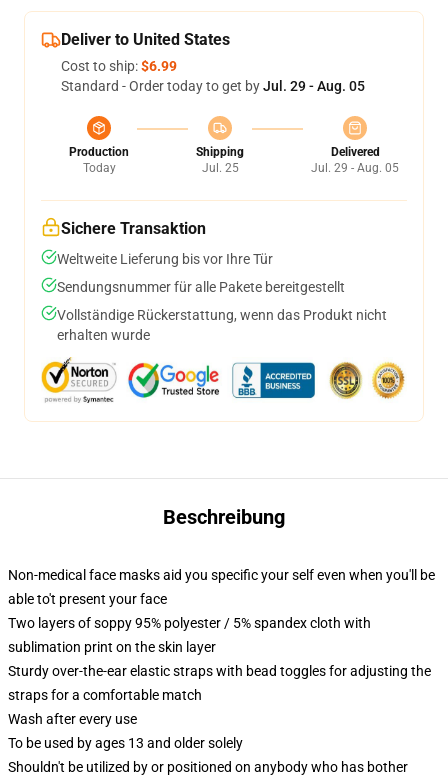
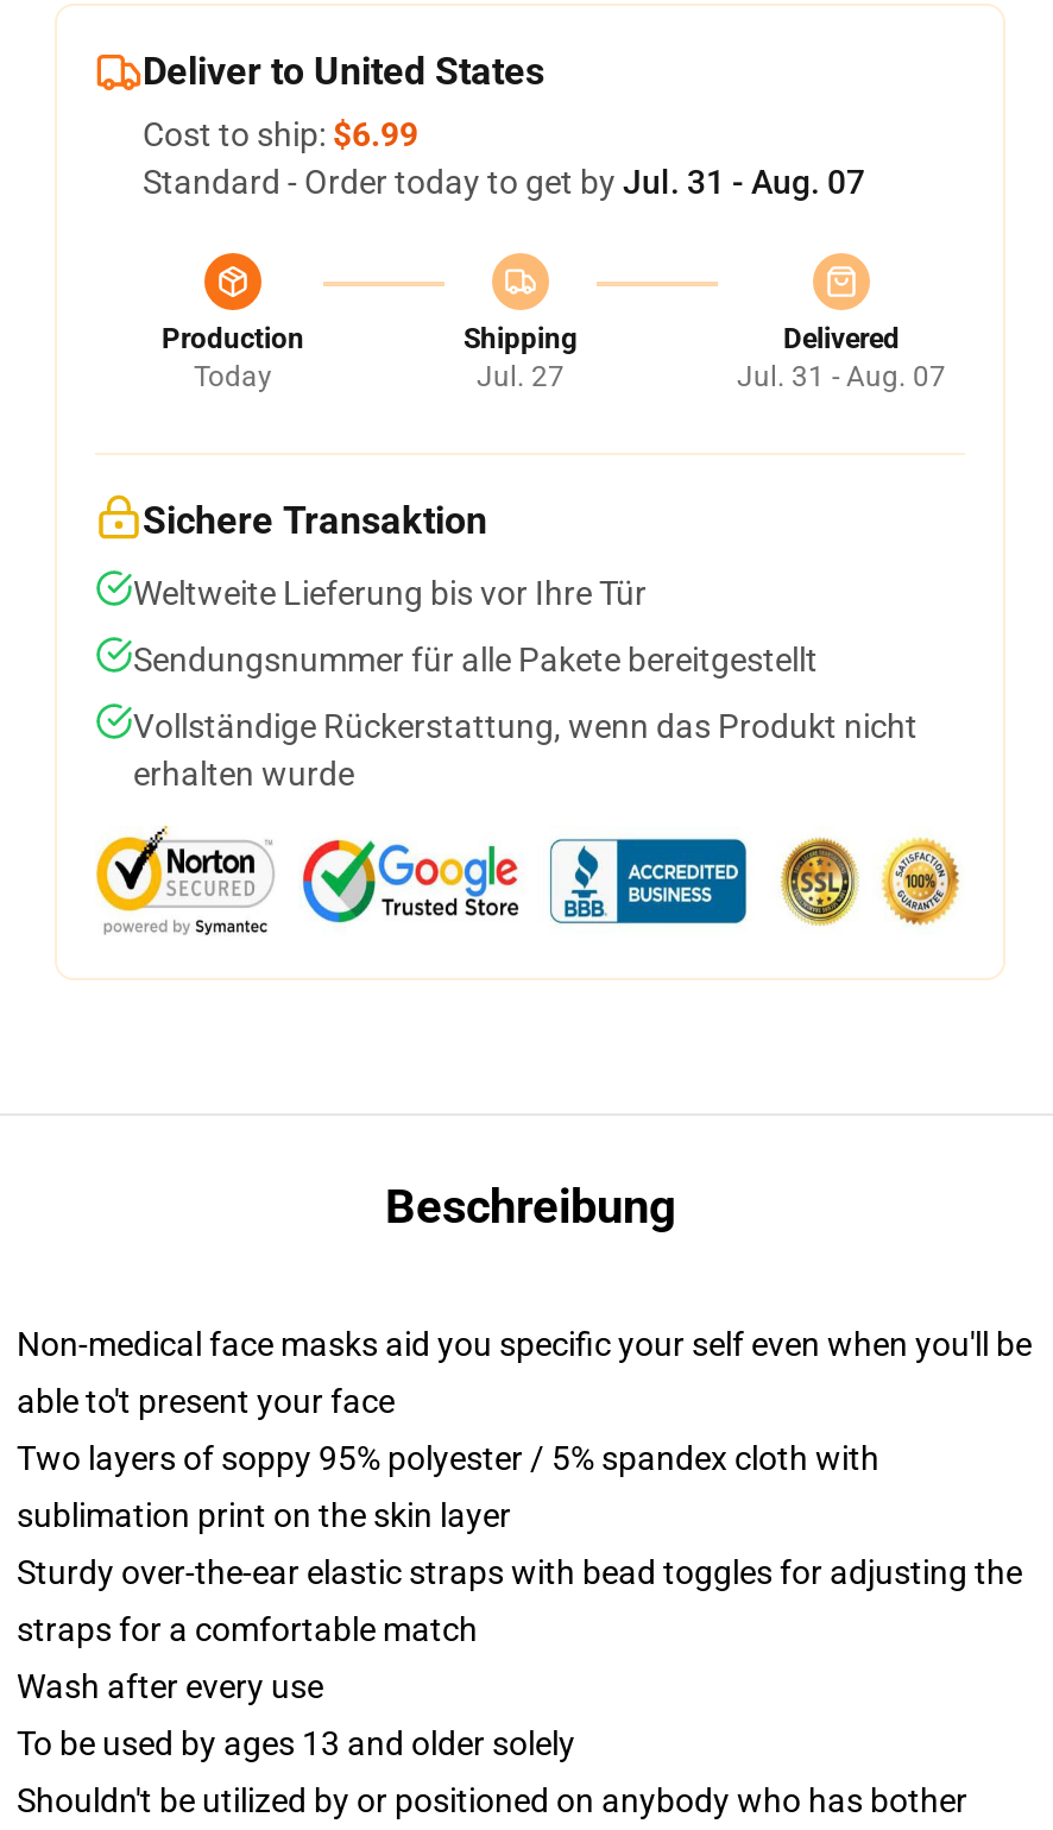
- Standard - Order today to get by Jul. 29 - Aug. 05
+ Standard - Order today to get by Jul. 31 - Aug. 07

- Jul. 25
+ Jul. 27

- Jul. 29 - Aug. 05
+ Jul. 31 - Aug. 07
